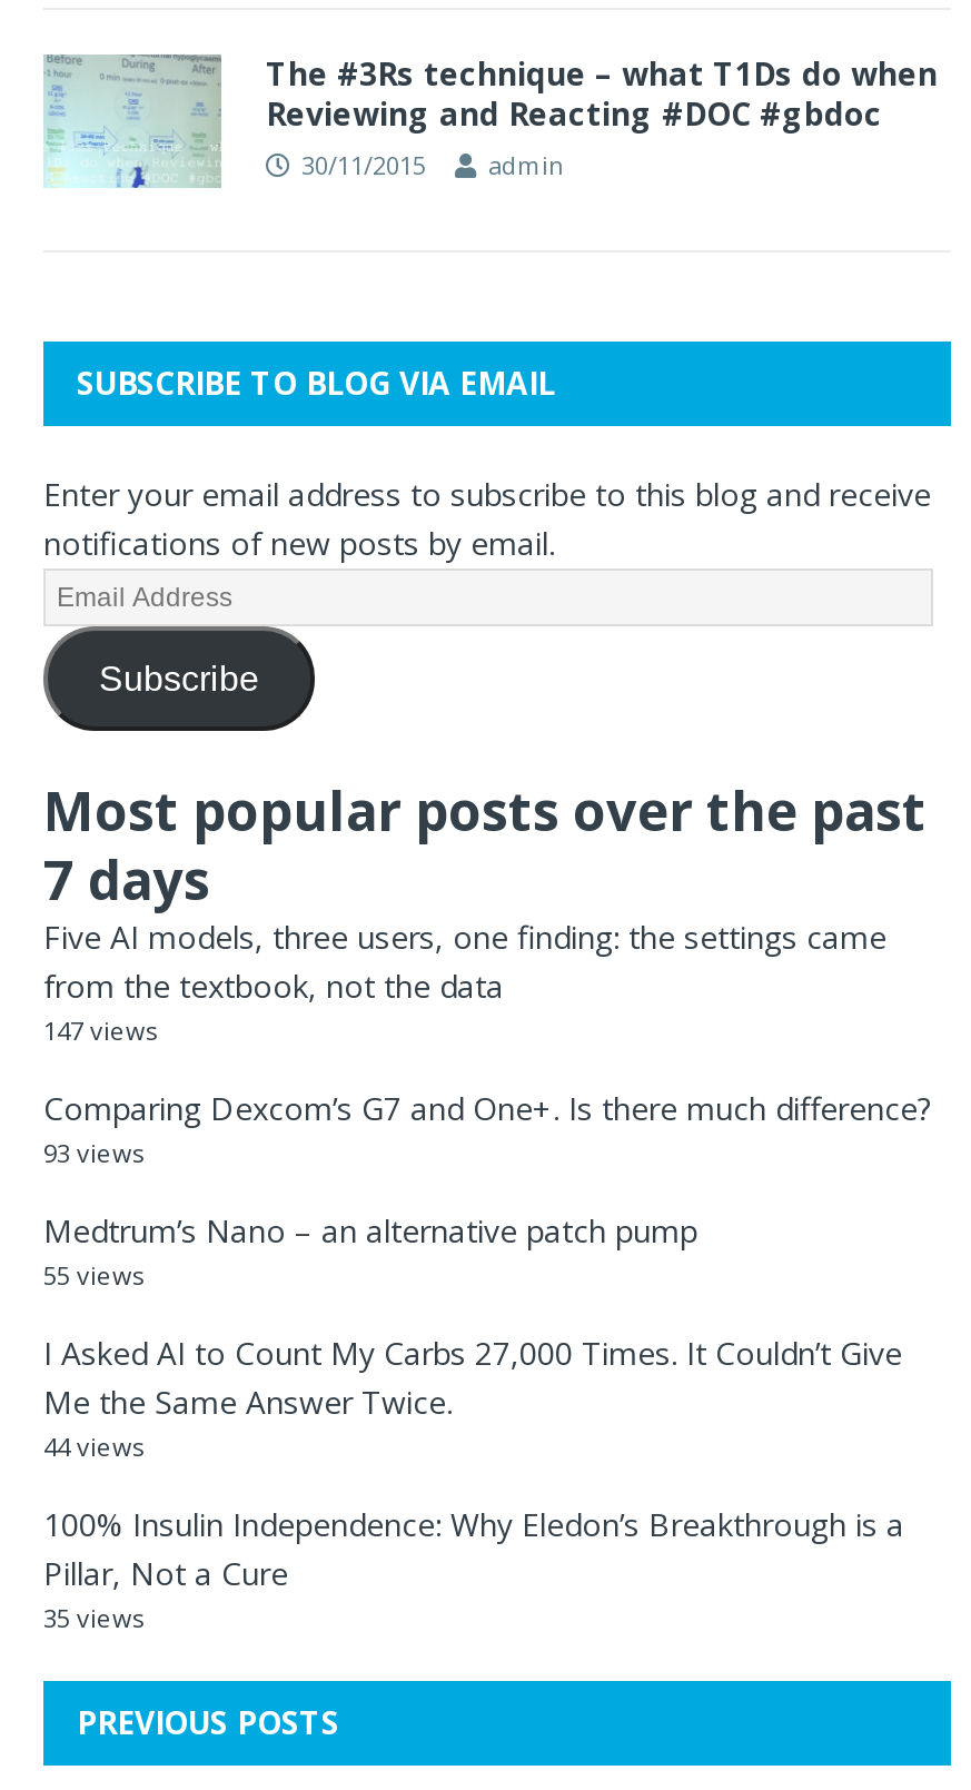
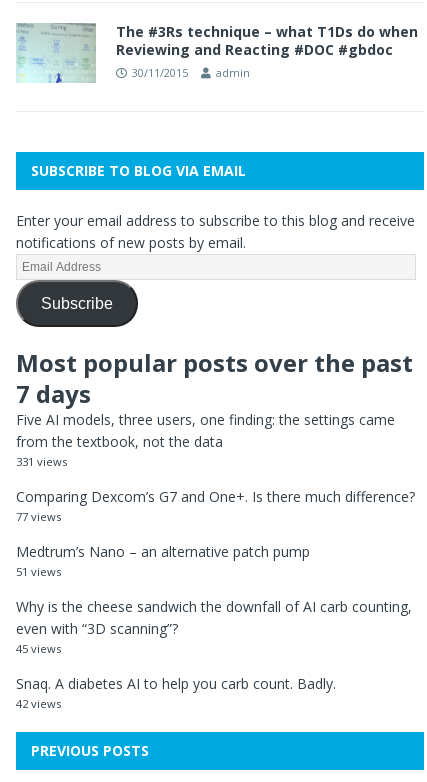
- 147 views
+ 331 views

- 93 views
+ 77 views

- 55 views
+ 51 views

- I Asked AI to Count My Carbs 27,000 Times. It Couldn’t Give
- Me the Same Answer Twice.
- 44 views
+ Why is the cheese sandwich the downfall of AI carb counting,
+ even with “3D scanning”?
+ 45 views

- 100% Insulin Independence: Why Eledon’s Breakthrough is a
- Pillar, Not a Cure
- 35 views
+ Snaq. A diabetes AI to help you carb count. Badly.
+ 42 views
